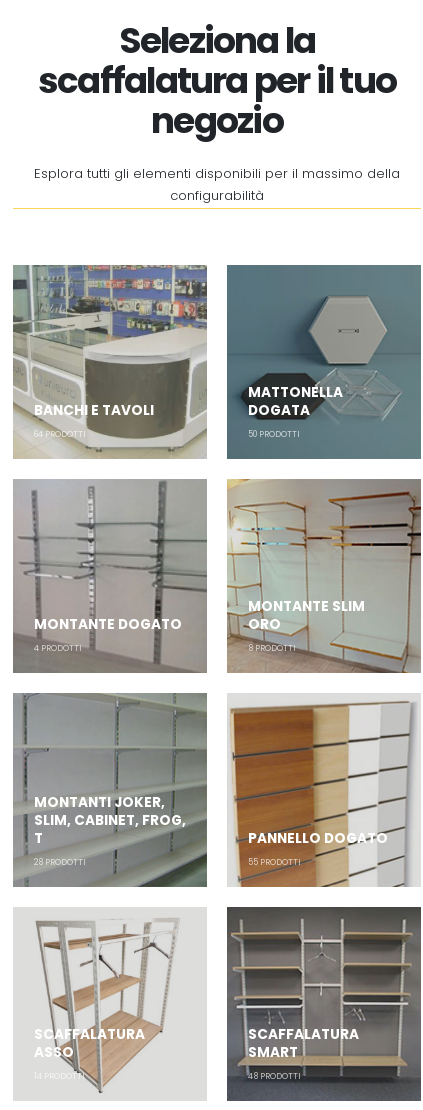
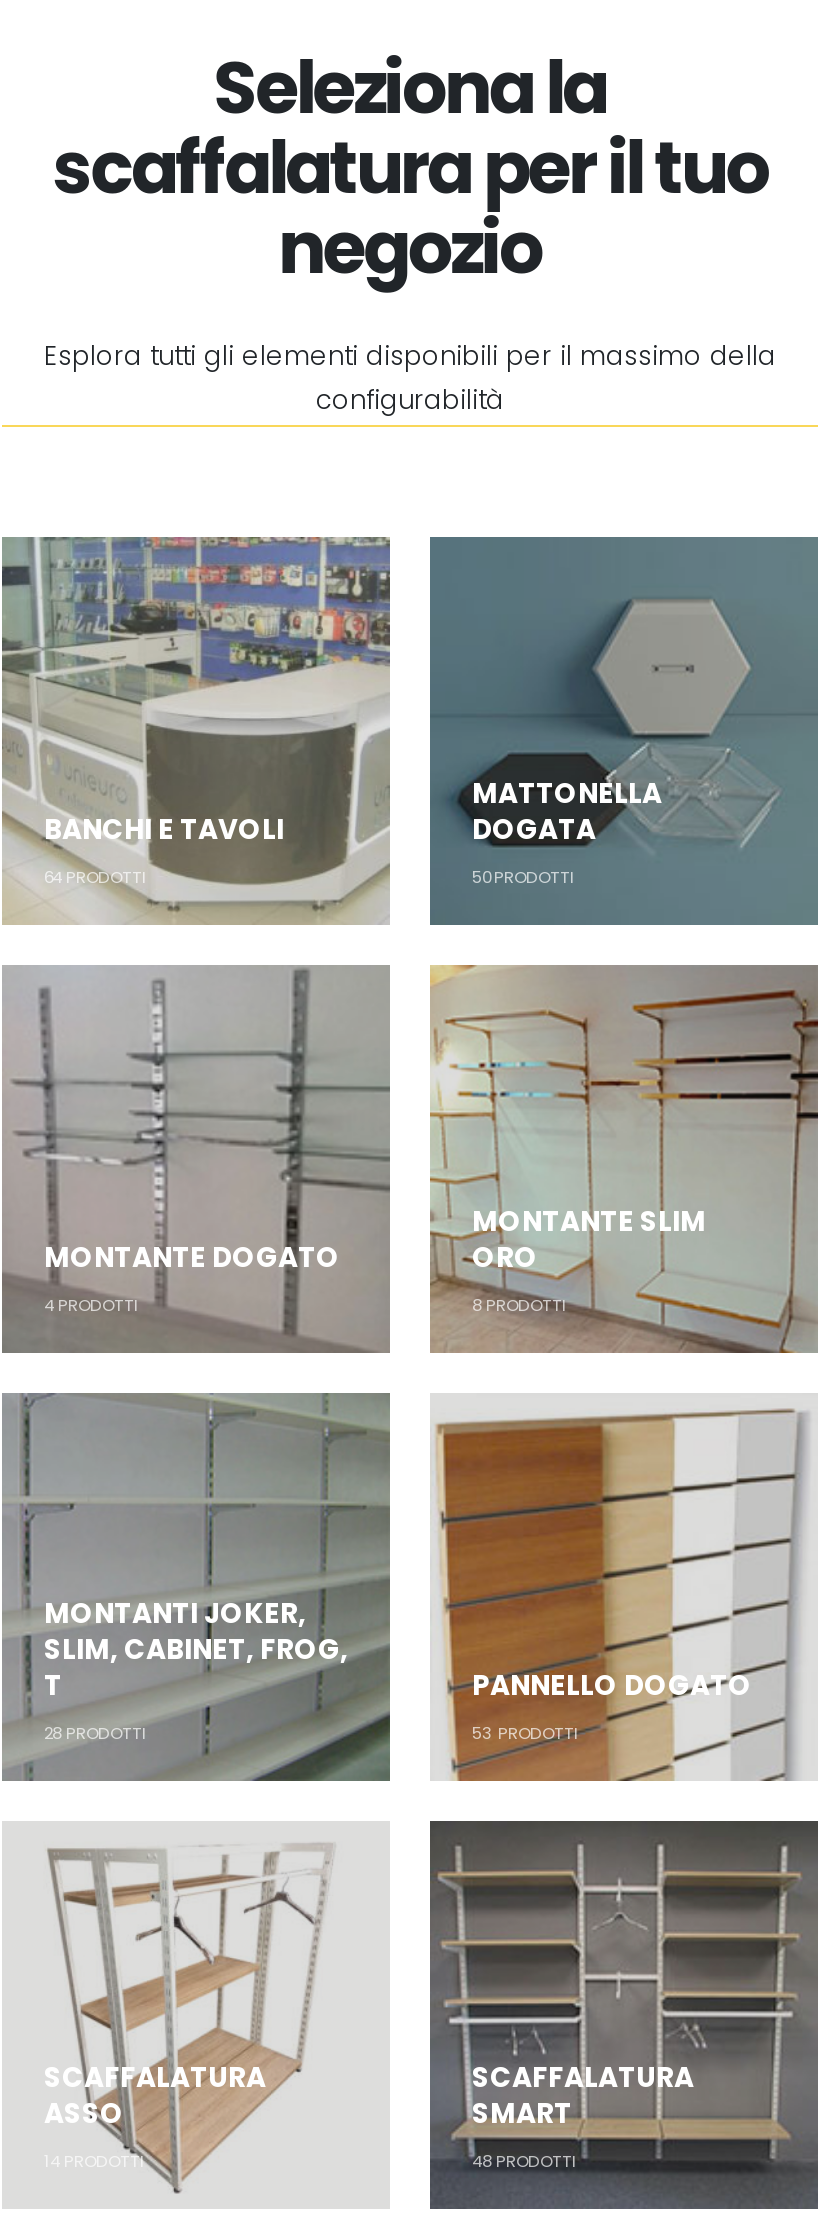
- 55 PRODOTTI
+ 53 PRODOTTI
